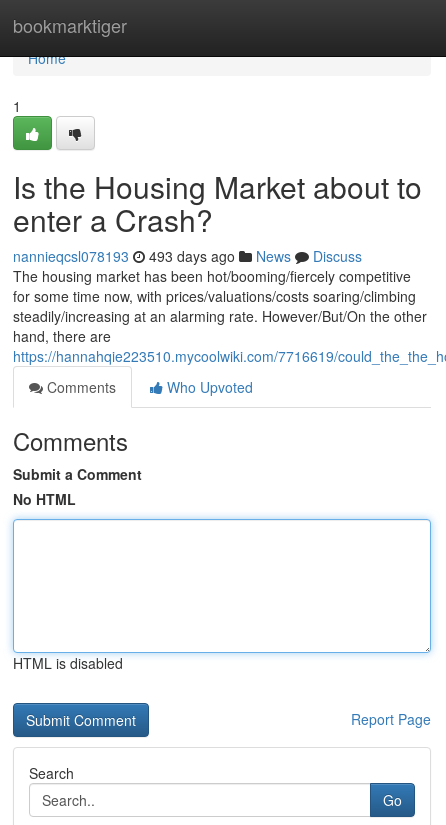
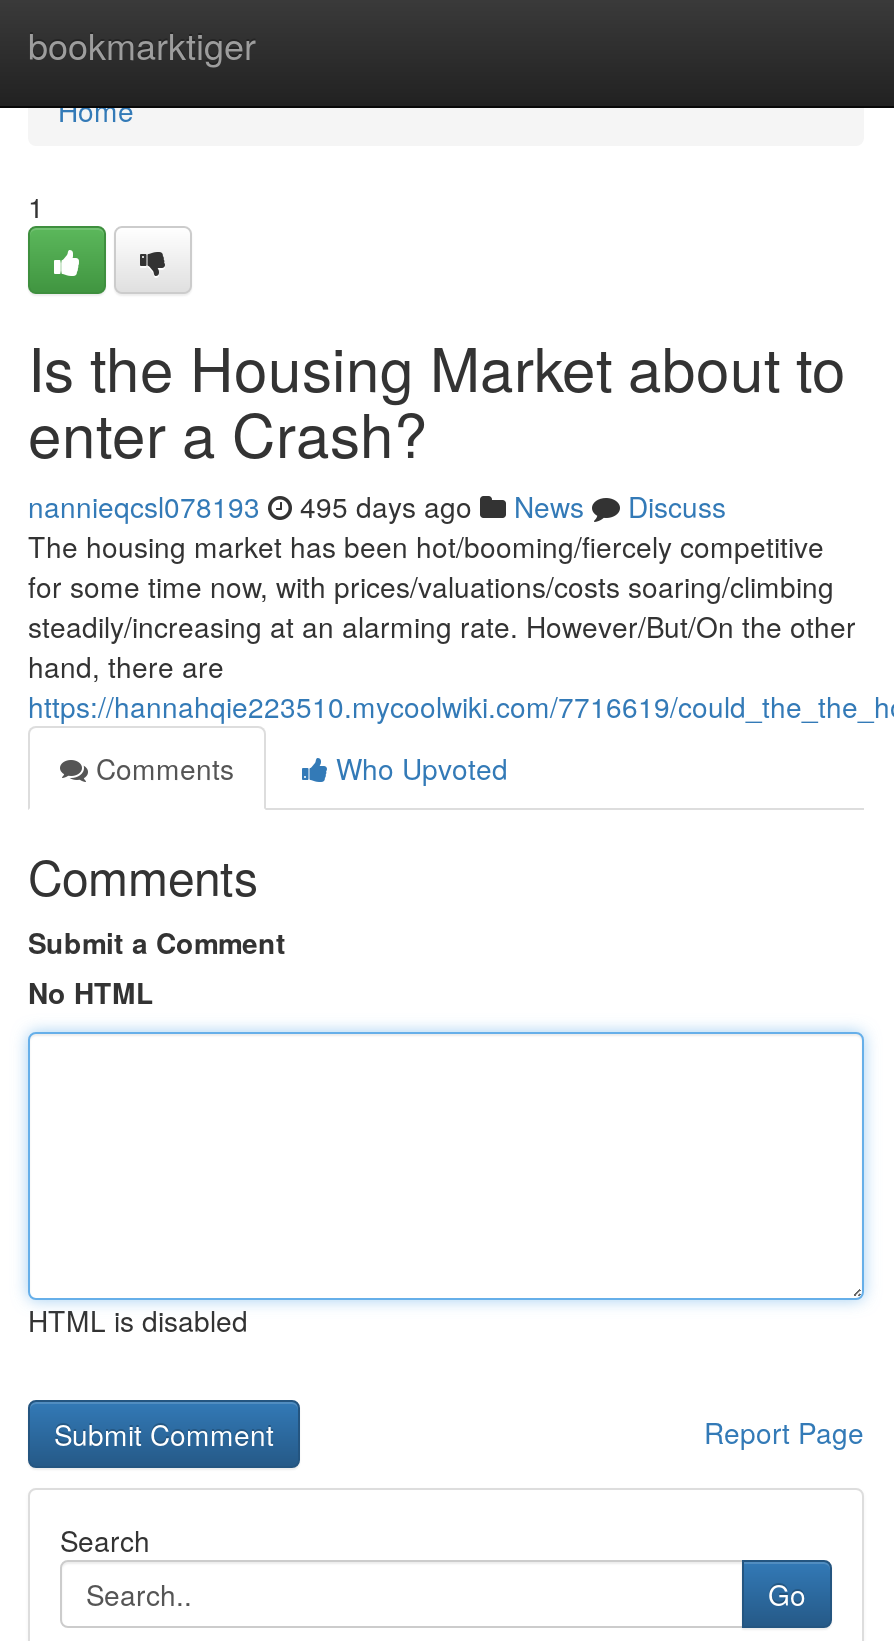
- nannieqcsl078193 493 days ago News Discuss
+ nannieqcsl078193 495 days ago News Discuss
